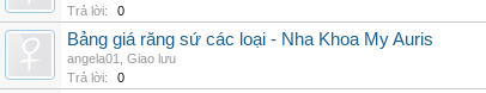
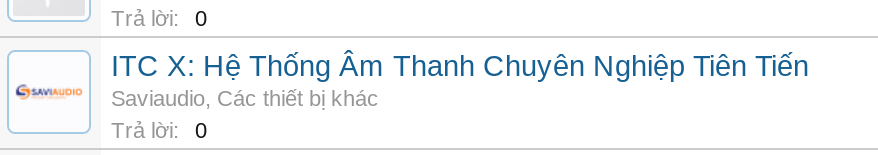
+ [image]

- Bảng giá răng sứ các loại - Nha Khoa My Auris
- angela01, Giao lưu
+ ITC X: Hệ Thống Âm Thanh Chuyên Nghiệp Tiên Tiến
+ Saviaudio, Các thiết bị khác
